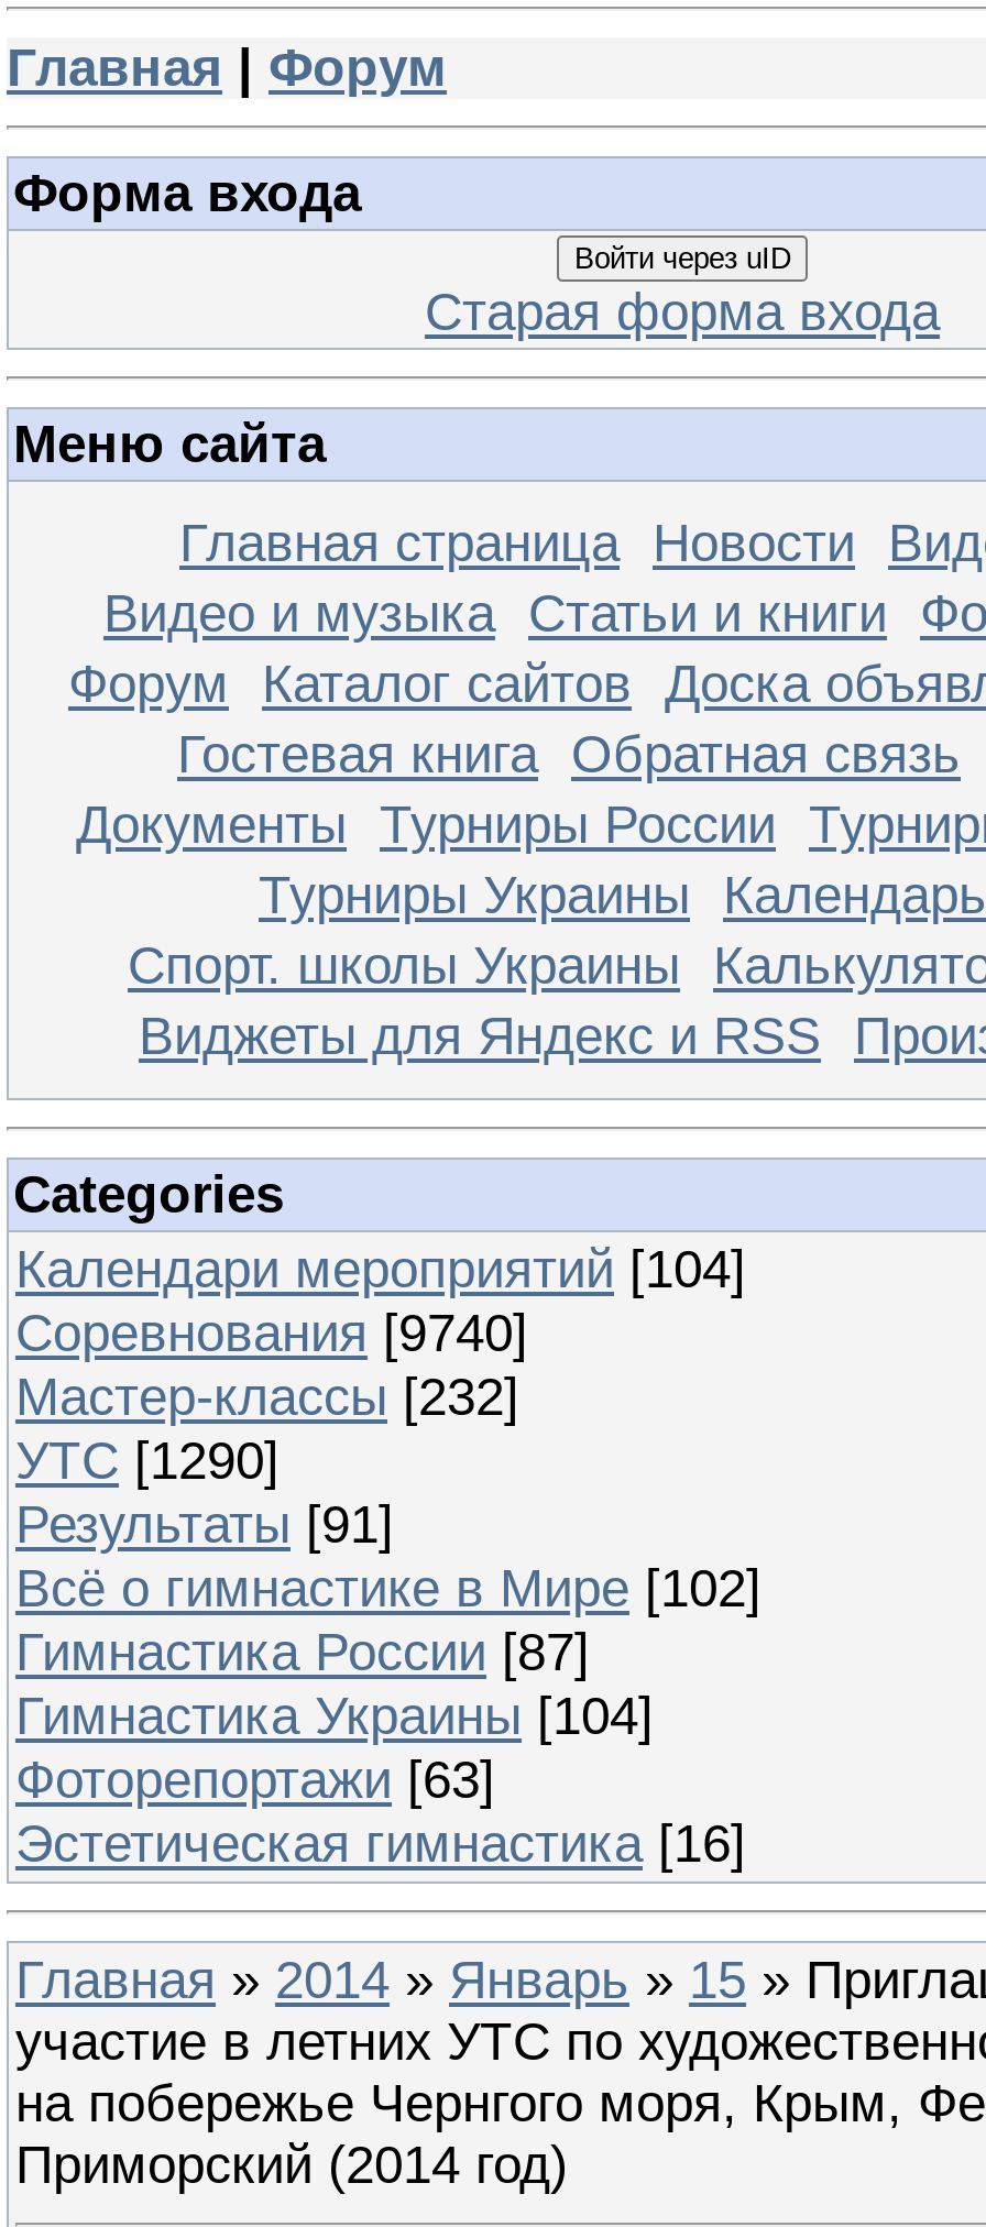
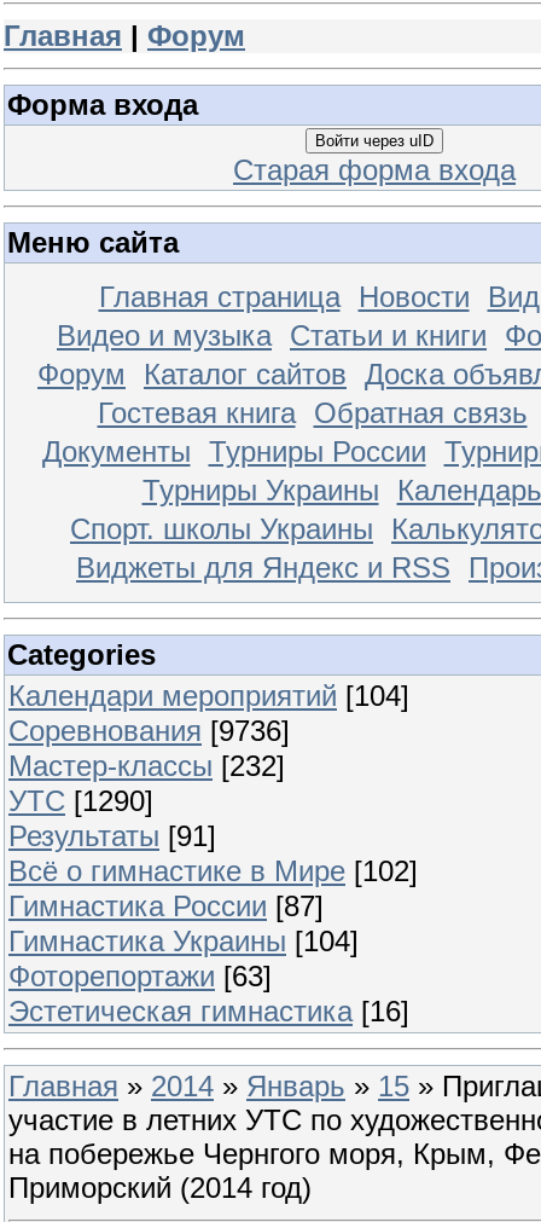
- Соревнования [9740]
+ Соревнования [9736]
